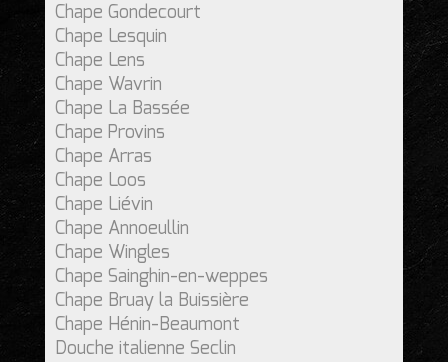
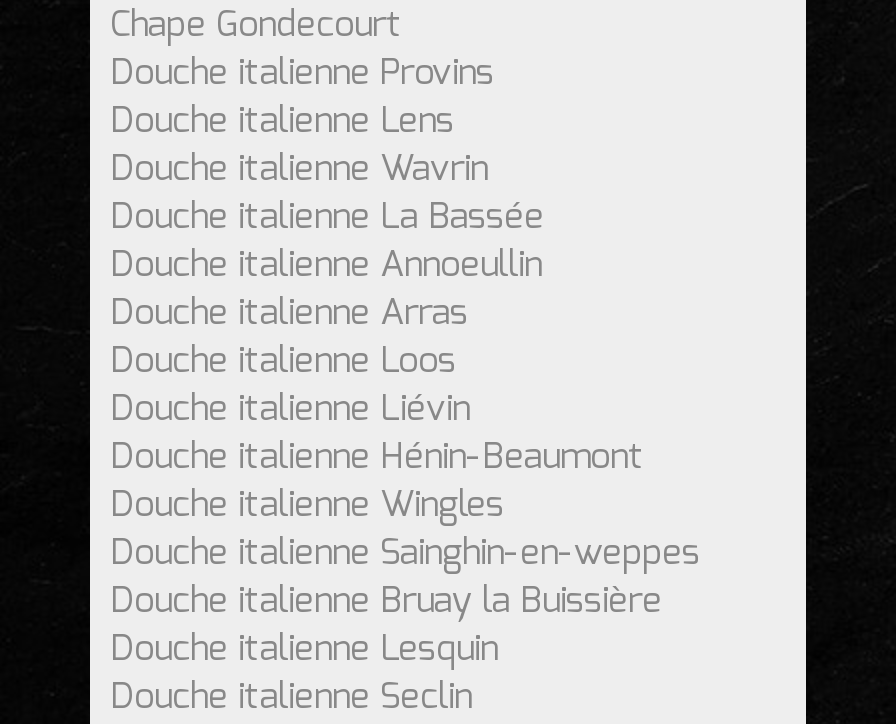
- Chape Lesquin
- Chape Lens
- Chape Wavrin
- Chape La Bassée
- Chape Provins
- Chape Arras
- Chape Loos
- Chape Liévin
- Chape Annoeullin
- Chape Wingles
- Chape Sainghin-en-weppes
- Chape Bruay la Buissière
- Chape Hénin-Beaumont
+ Douche italienne Provins
+ Douche italienne Lens
+ Douche italienne Wavrin
+ Douche italienne La Bassée
+ Douche italienne Annoeullin
+ Douche italienne Arras
+ Douche italienne Loos
+ Douche italienne Liévin
+ Douche italienne Hénin-Beaumont
+ Douche italienne Wingles
+ Douche italienne Sainghin-en-weppes
+ Douche italienne Bruay la Buissière
+ Douche italienne Lesquin
